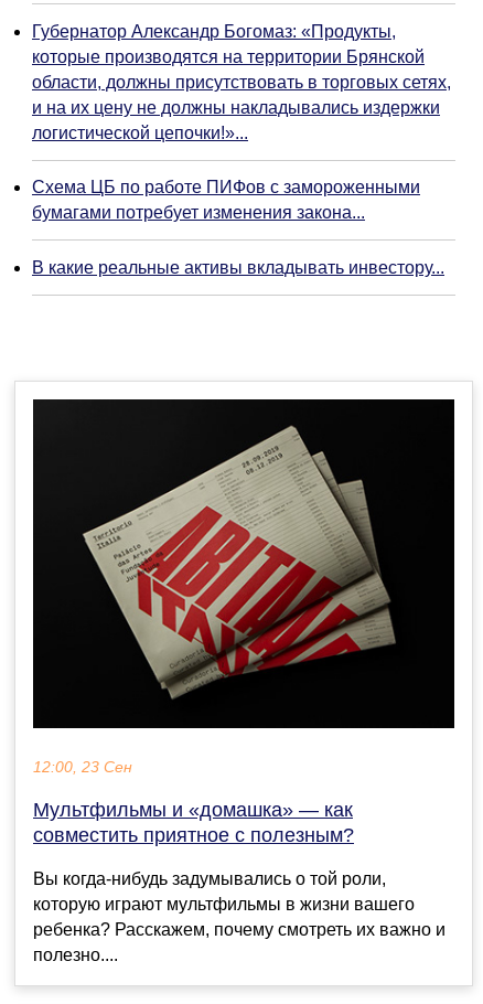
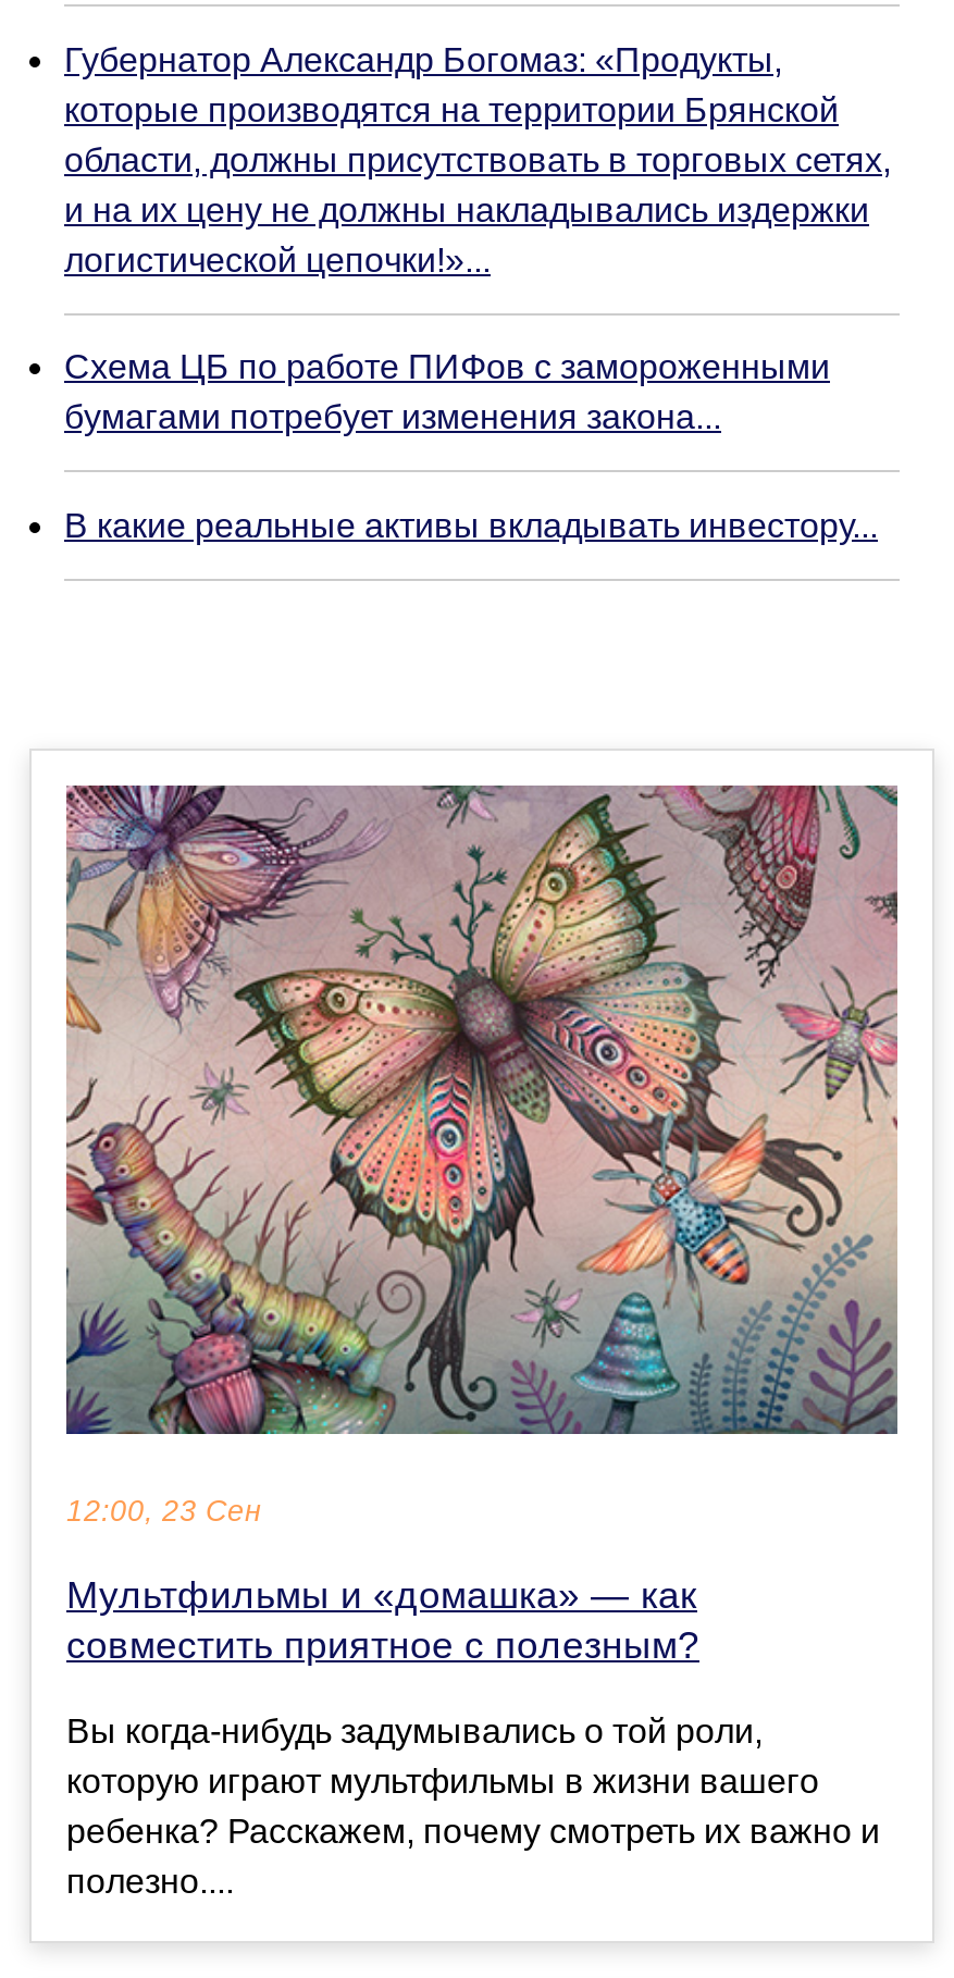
- [image]
+ [image]
